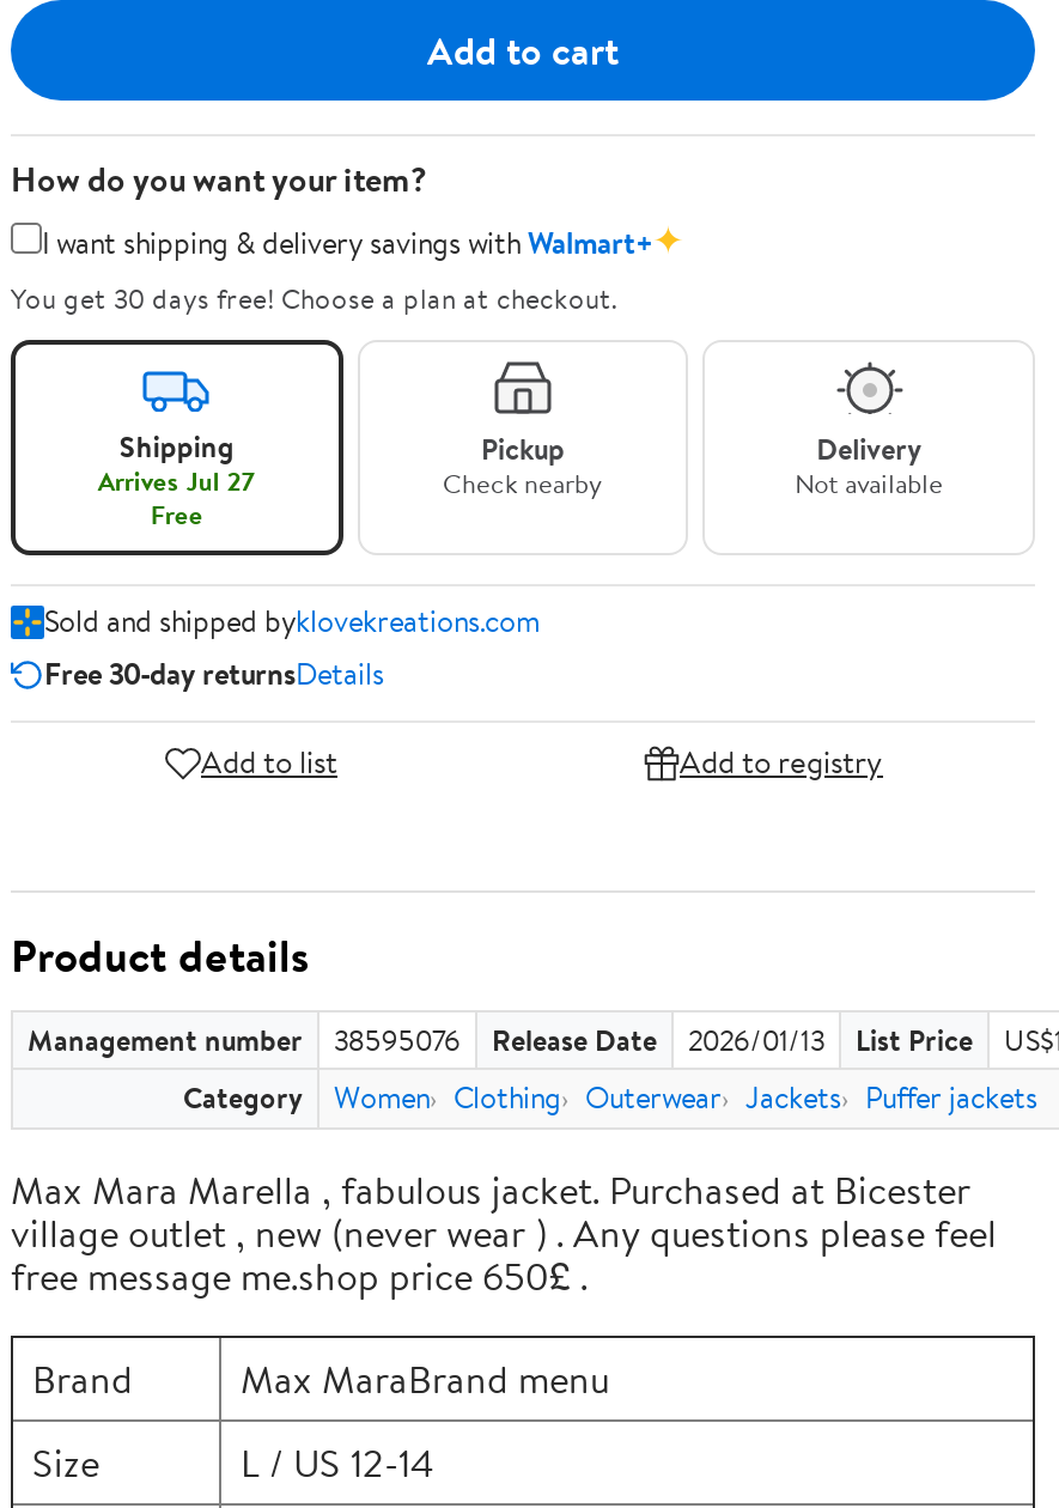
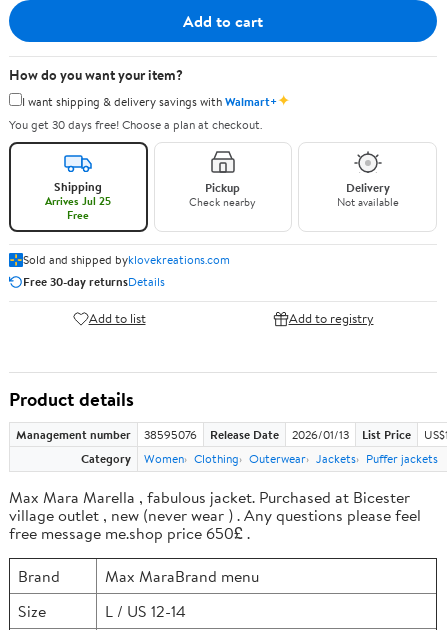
- Arrives Jul 27
+ Arrives Jul 25
